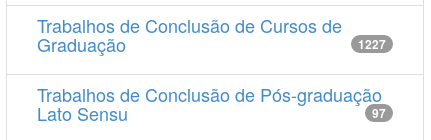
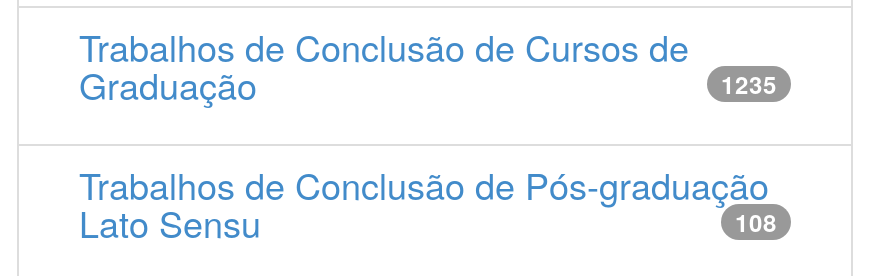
- 1227
+ 1235

- 97
+ 108
